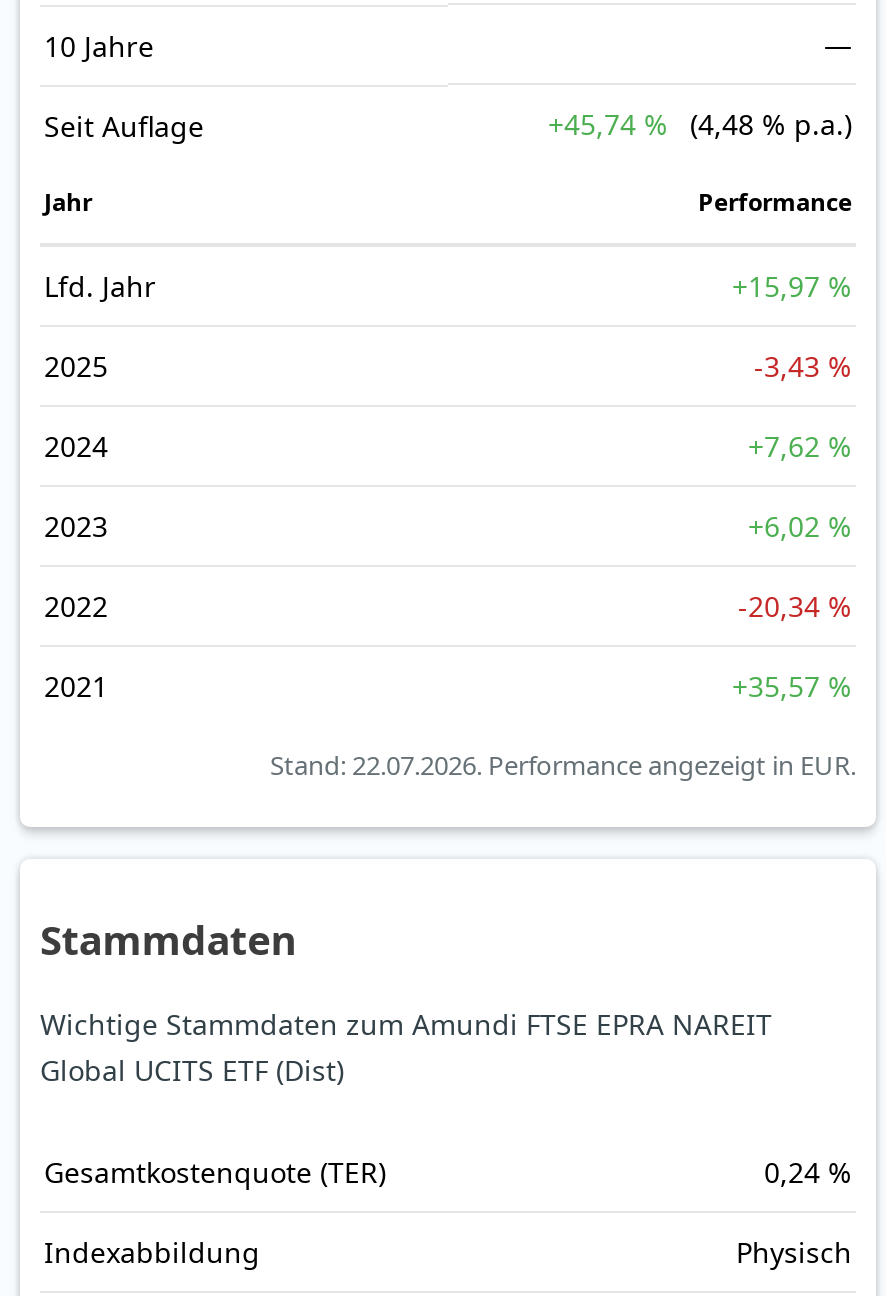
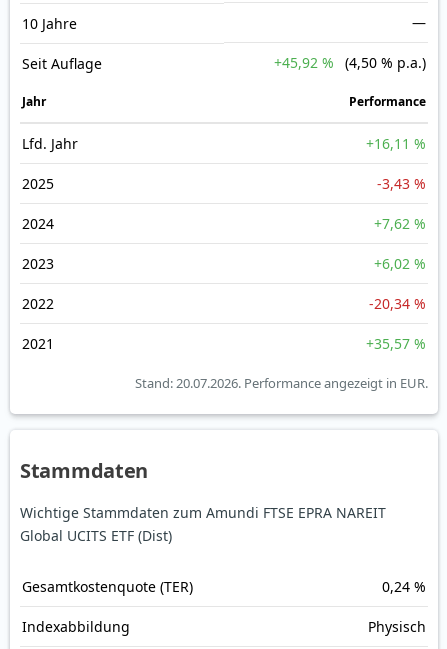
- +45,74 % (4,48 % p.a.)
+ +45,92 % (4,50 % p.a.)

- +15,97 %
+ +16,11 %

- Stand: 22.07.2026. Performance angezeigt in EUR.
+ Stand: 20.07.2026. Performance angezeigt in EUR.
